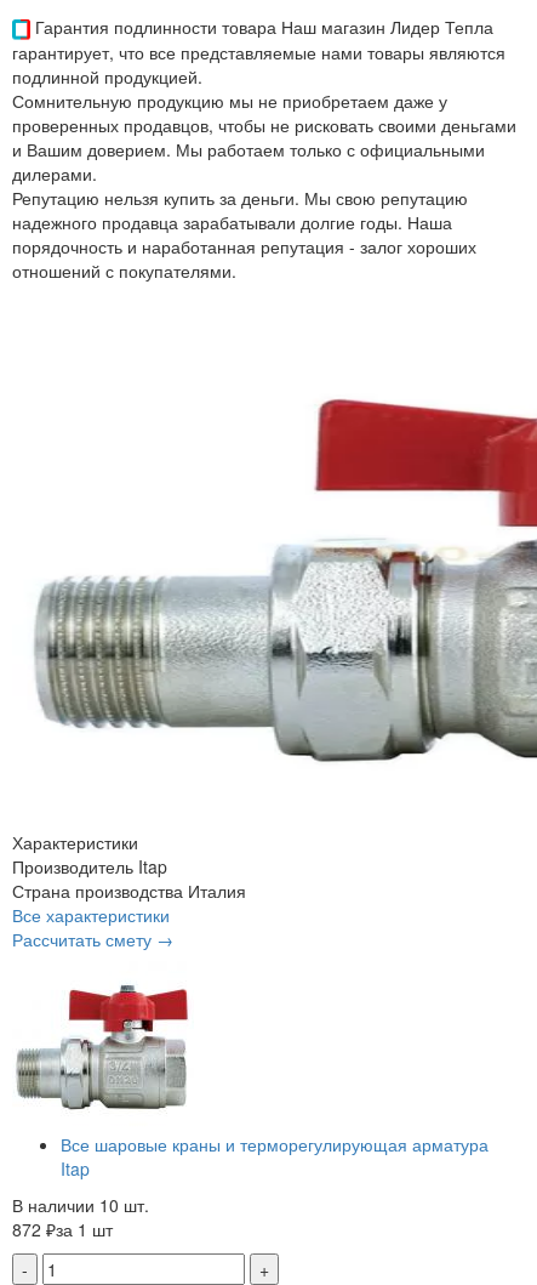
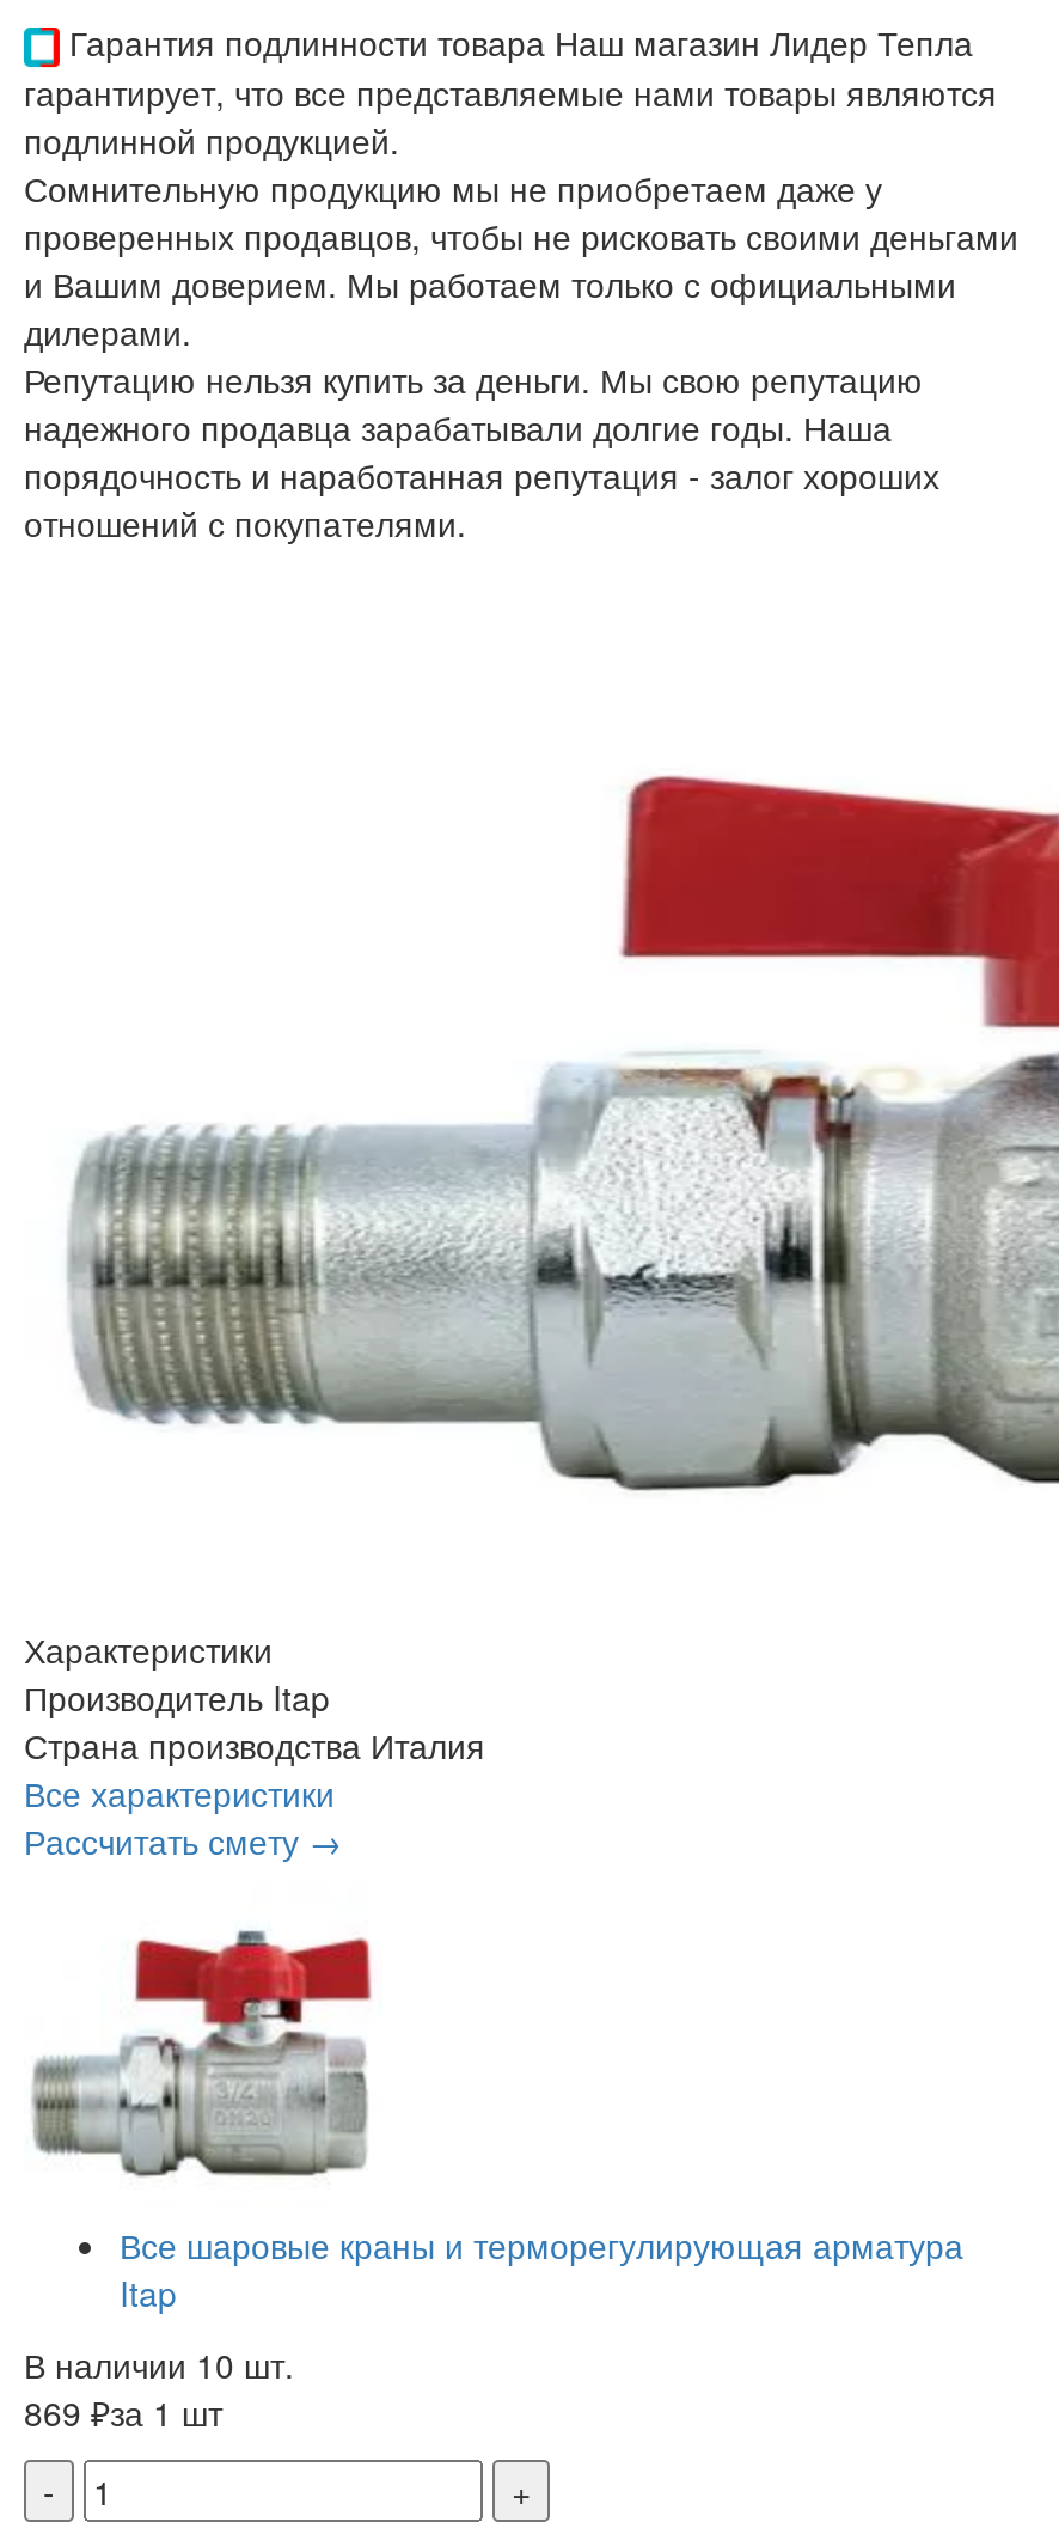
- 872 ₽за 1 шт
+ 869 ₽за 1 шт
